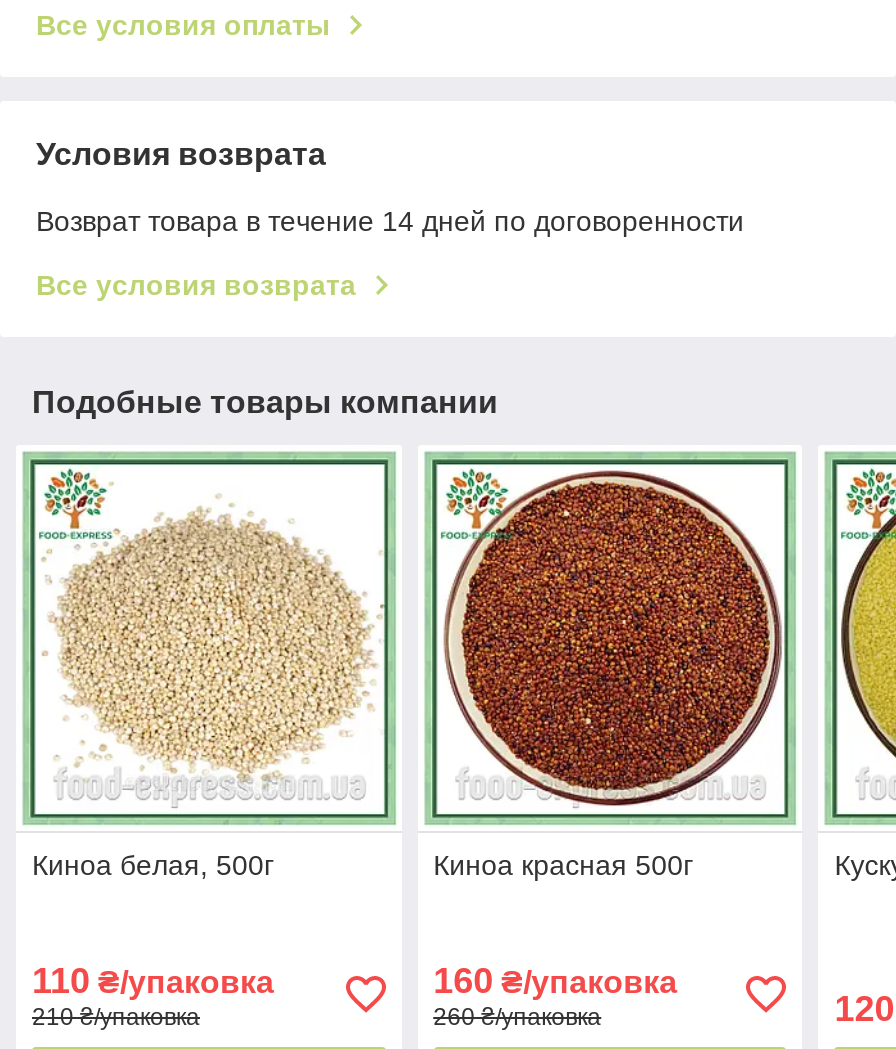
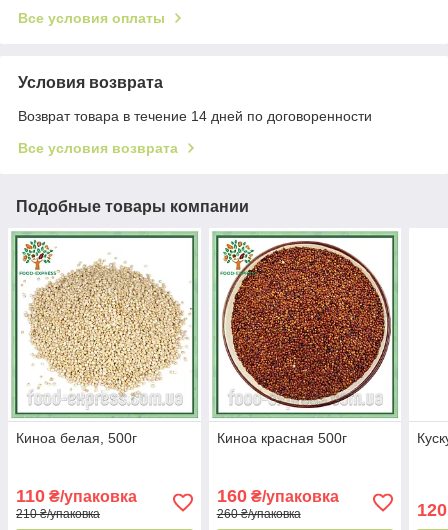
- [image]
